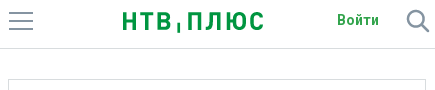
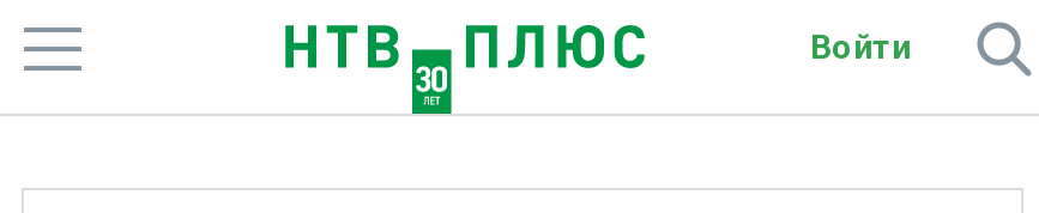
- [image]
+ [image]
